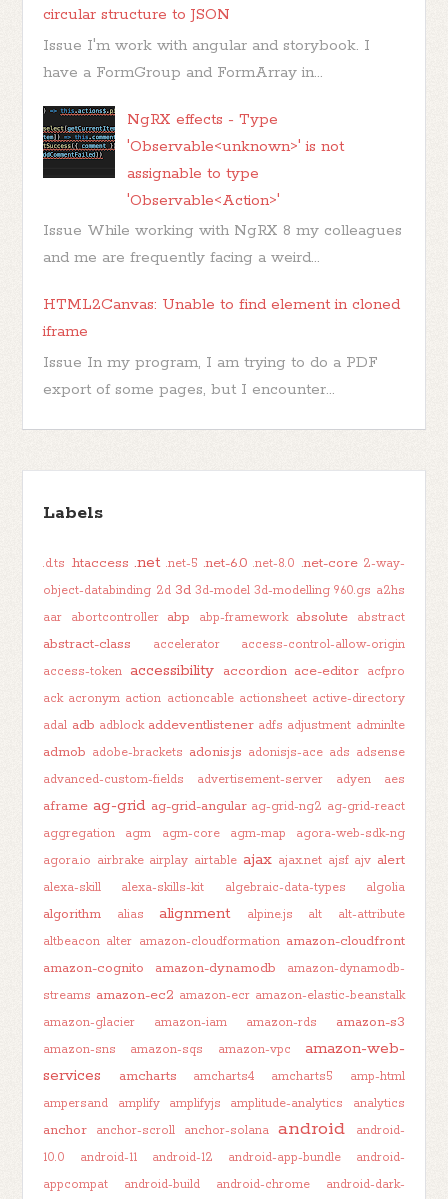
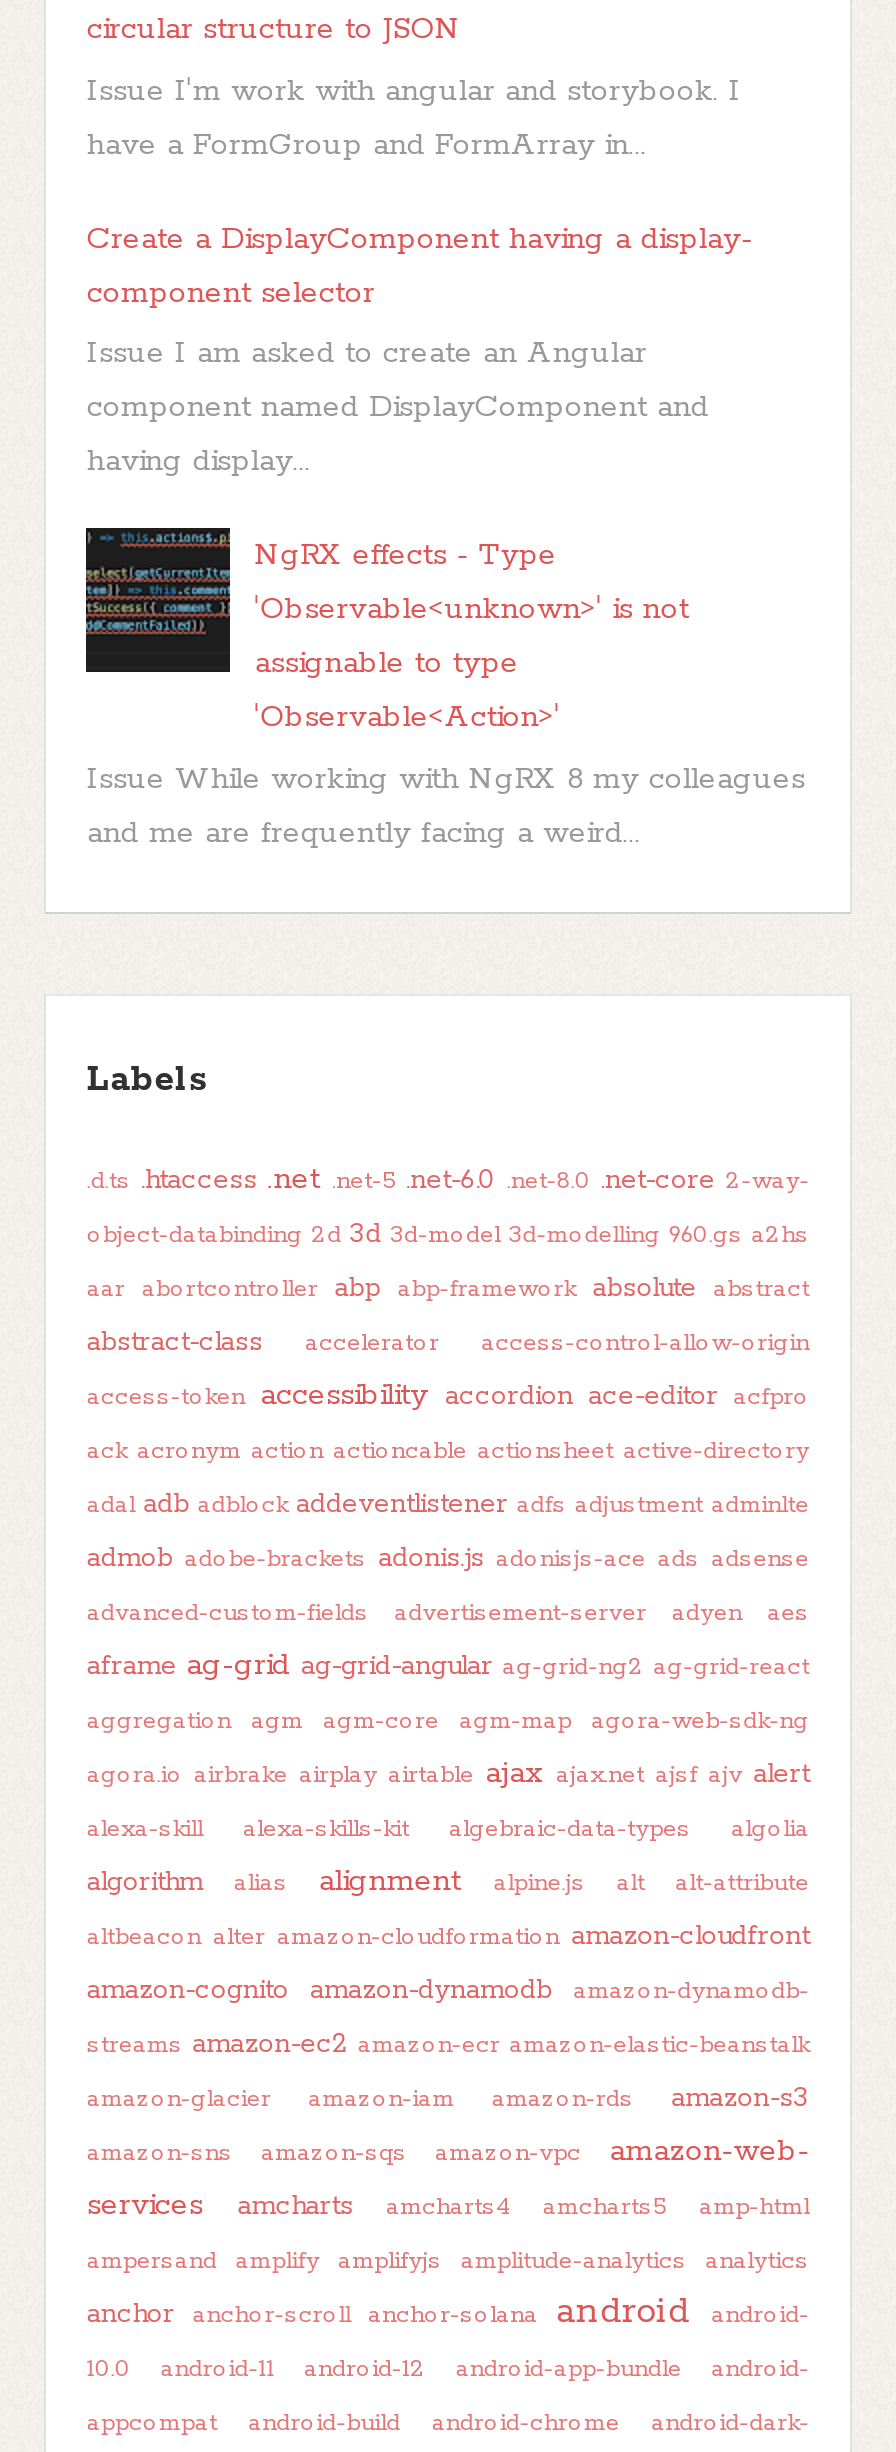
+ Create a DisplayComponent having a display-
+ component selector
+ Issue I am asked to create an Angular
+ component named DisplayComponent and
+ having display...

moved down: [image] | NgRX effects - Type | 'Observable<unknown>' is not | assignable to type | 'Observable<Action>' | Issue While working with NgRX 8 my colleagues | and me are frequently facing a weird...

- HTML2Canvas: Unable to find element in cloned
- iframe
- Issue In my program, I am trying to do a PDF
- export of some pages, but I encounter...
